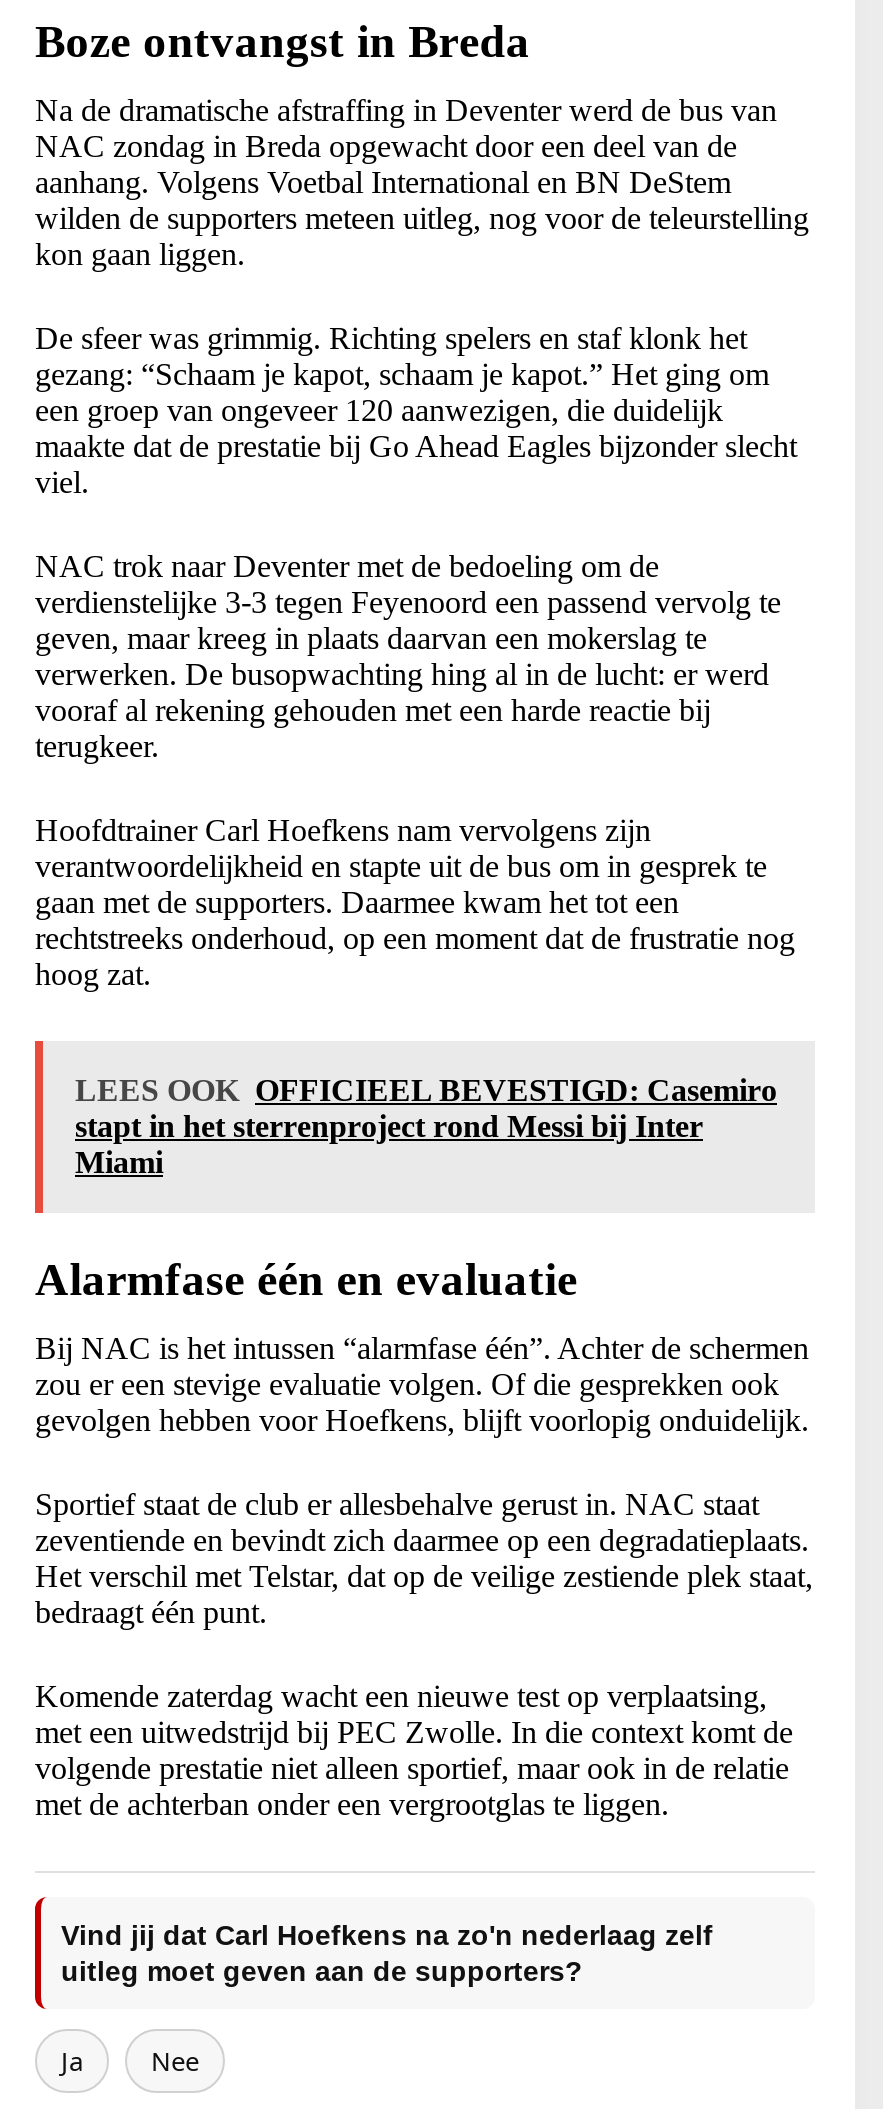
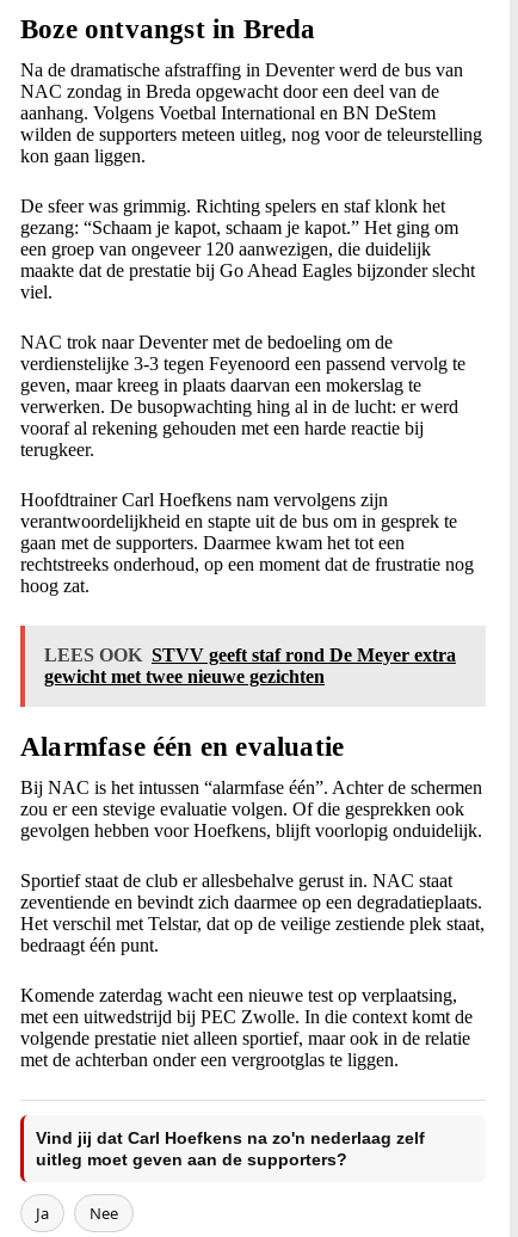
- LEES OOK OFFICIEEL BEVESTIGD: Casemiro
- stapt in het sterrenproject rond Messi bij Inter
- Miami
+ LEES OOK STVV geeft staf rond De Meyer extra
+ gewicht met twee nieuwe gezichten
